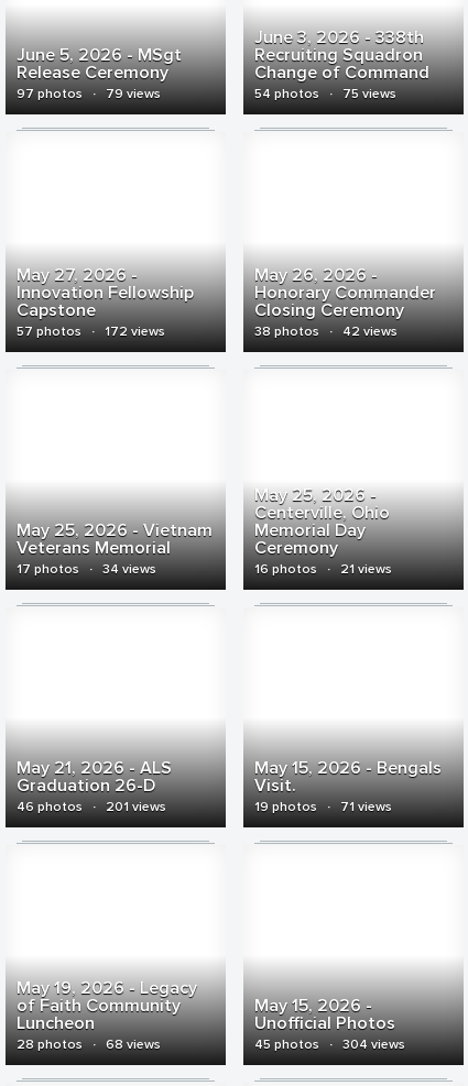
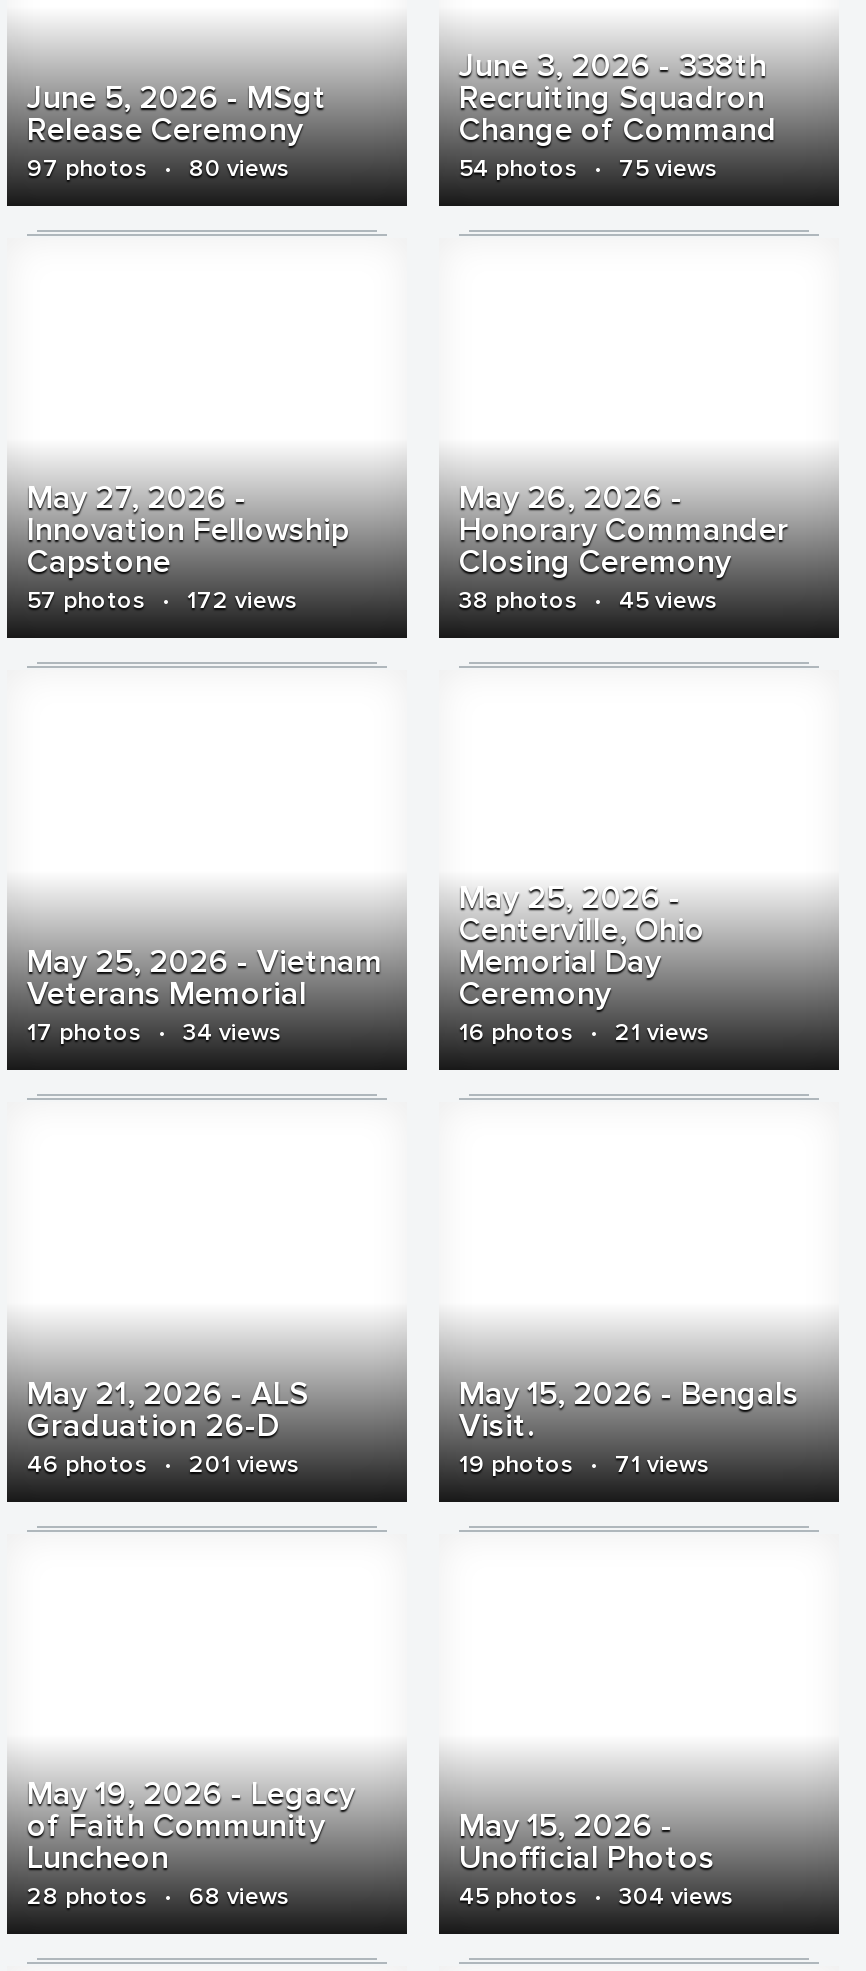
- 97 photos · 79 views
+ 97 photos · 80 views

- 38 photos · 42 views
+ 38 photos · 45 views
